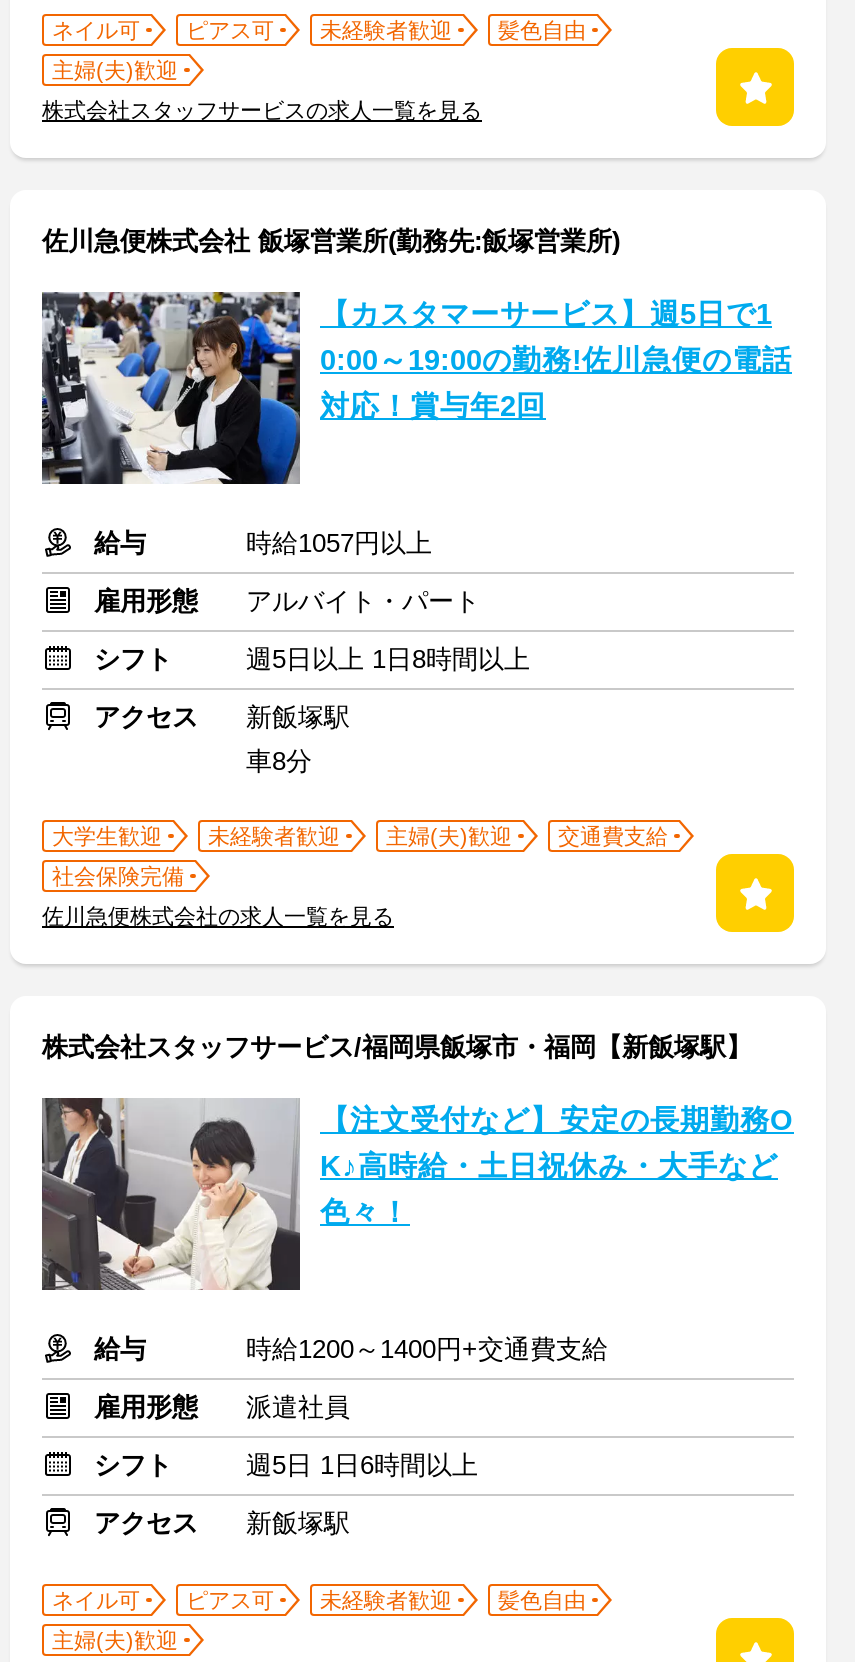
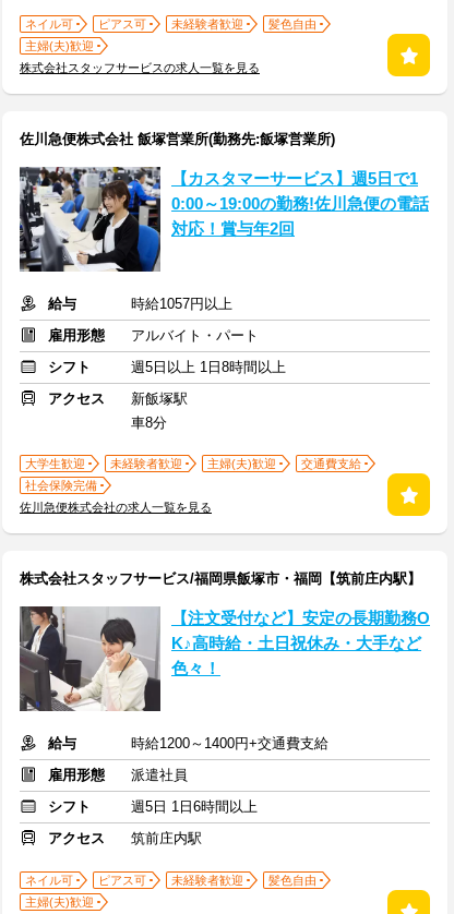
- 株式会社スタッフサービス/福岡県飯塚市・福岡【新飯塚駅】
+ 株式会社スタッフサービス/福岡県飯塚市・福岡【筑前庄内駅】

- 新飯塚駅
+ 筑前庄内駅
